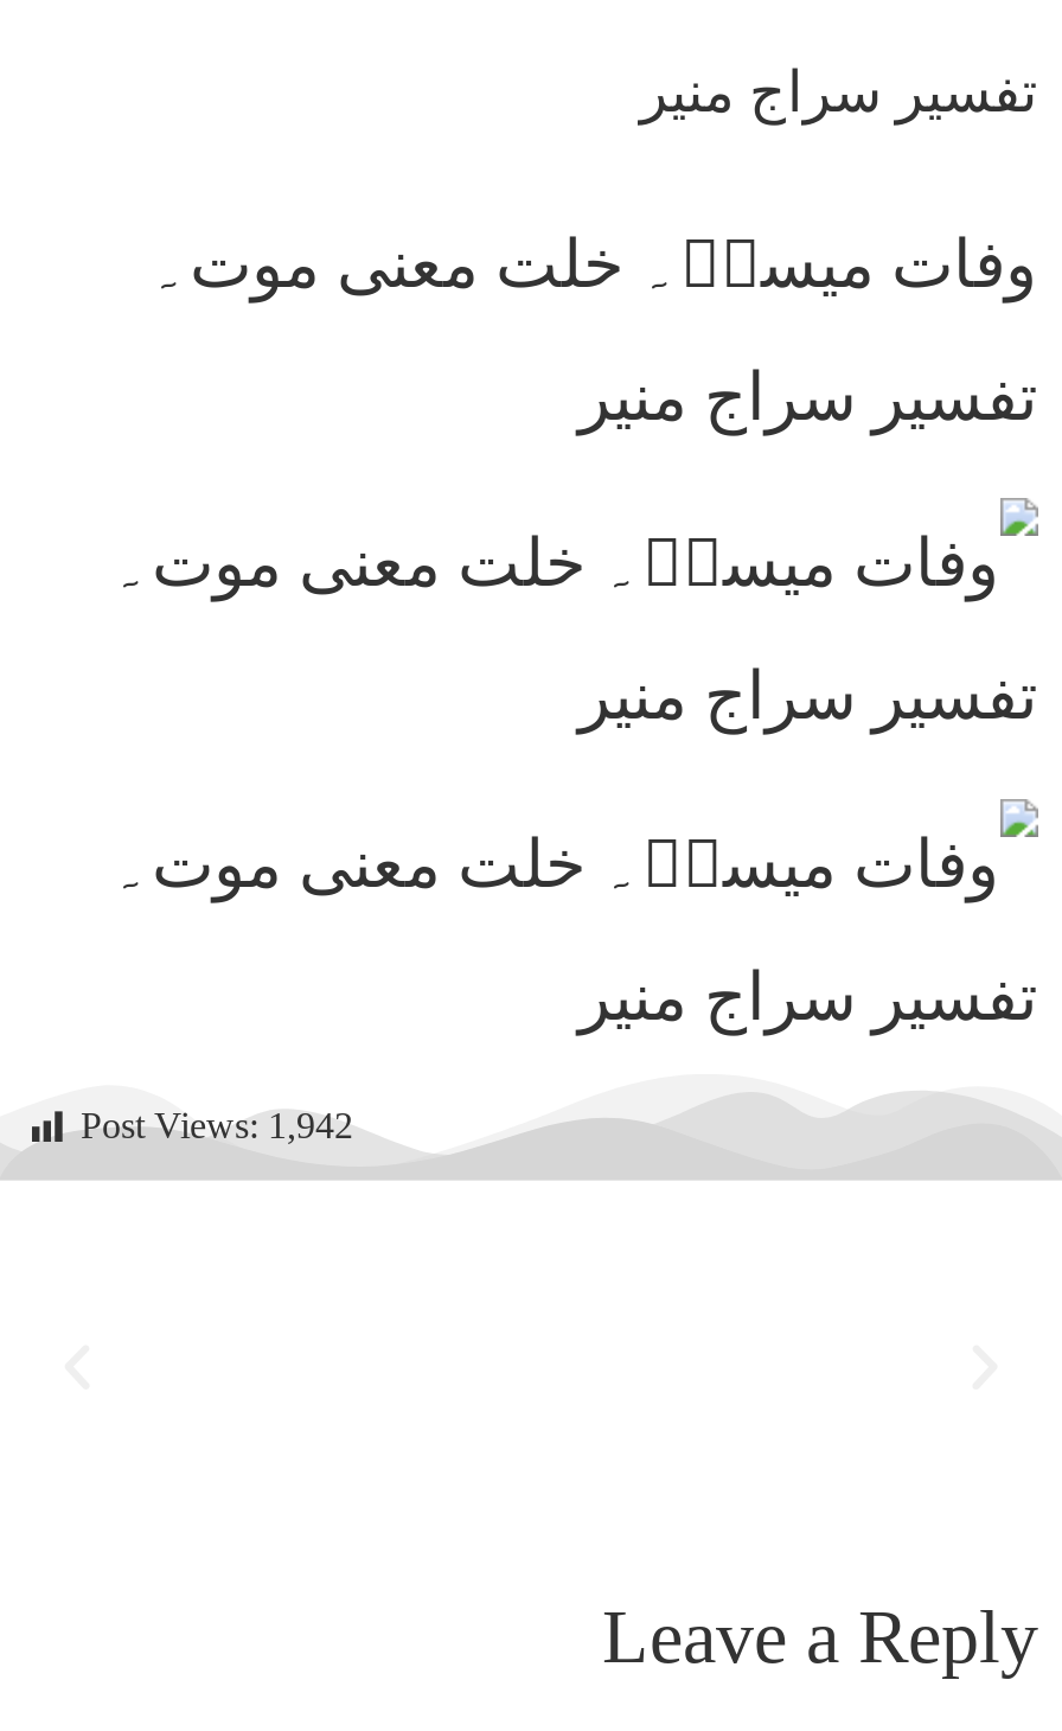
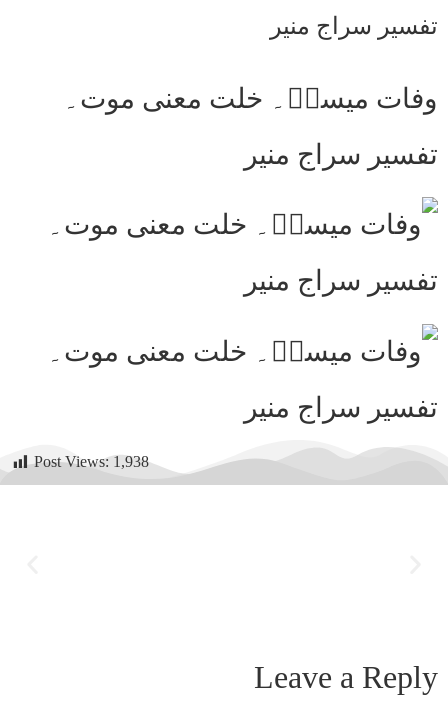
- Post Views: 1,942
+ Post Views: 1,938
